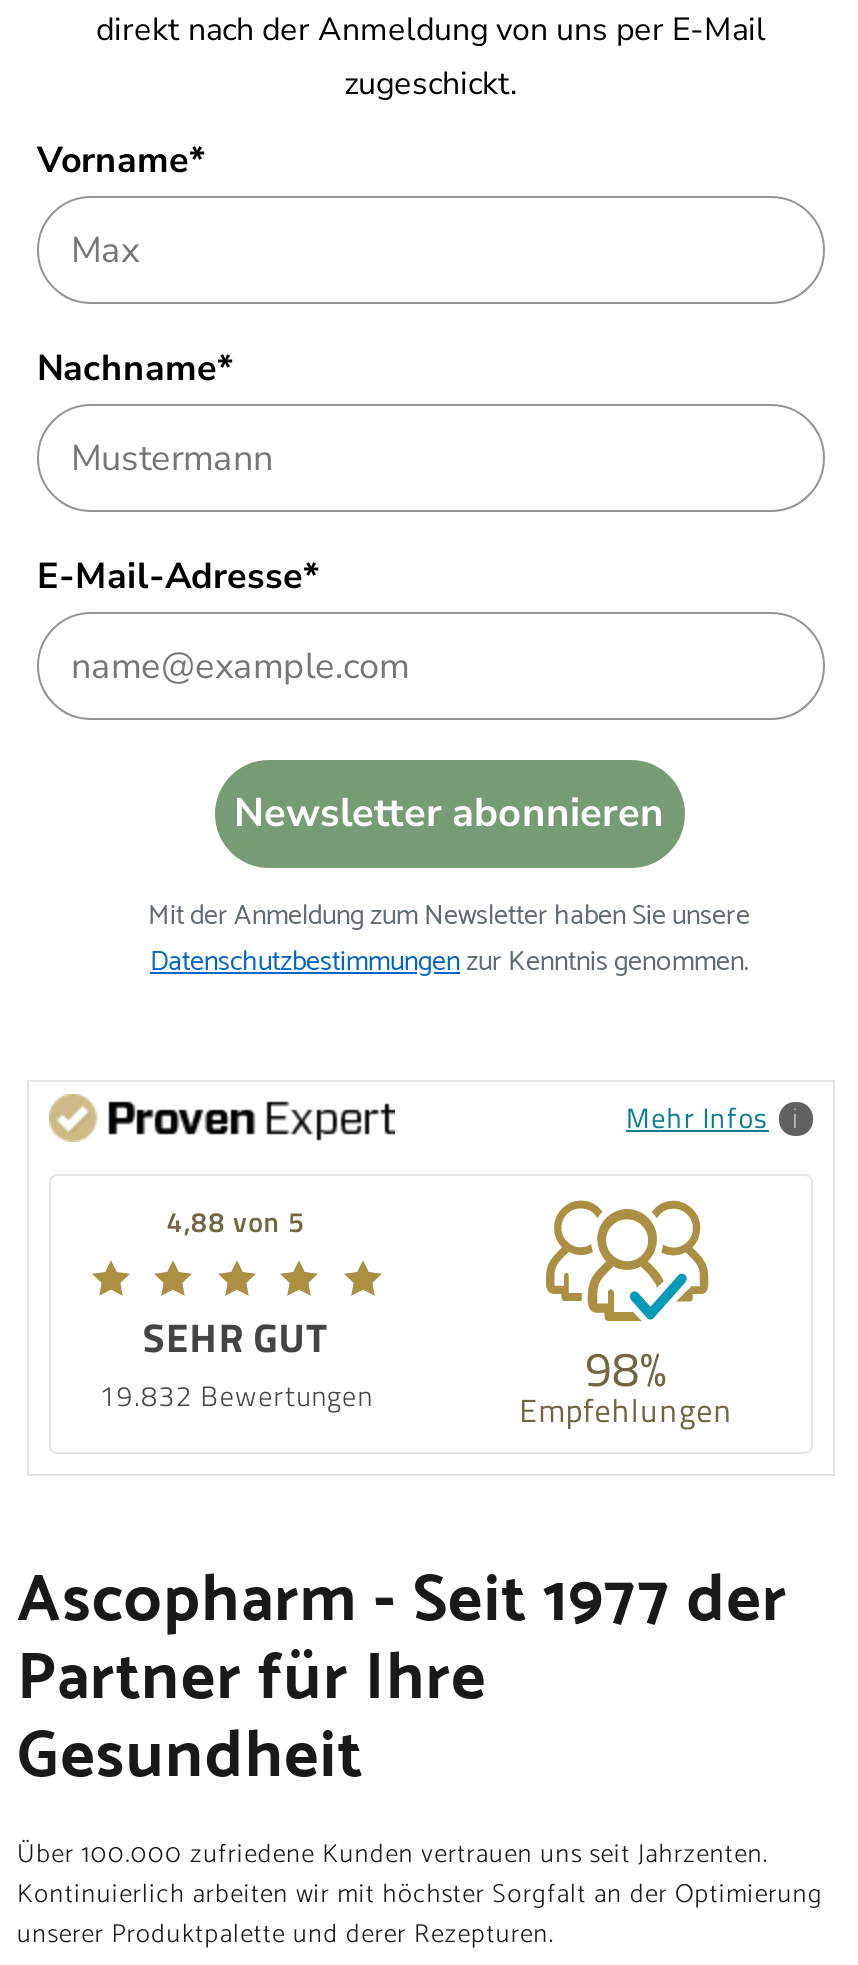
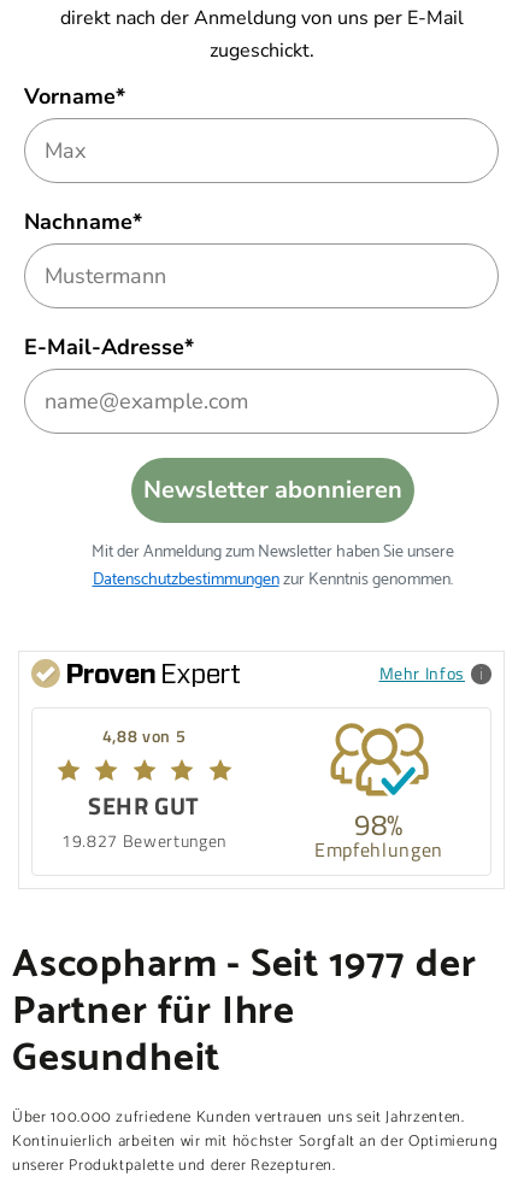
- 19.832 Bewertungen
+ 19.827 Bewertungen
